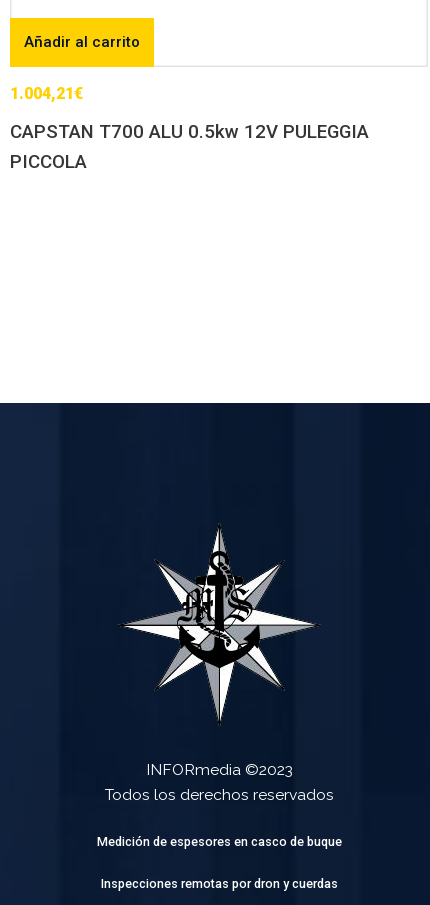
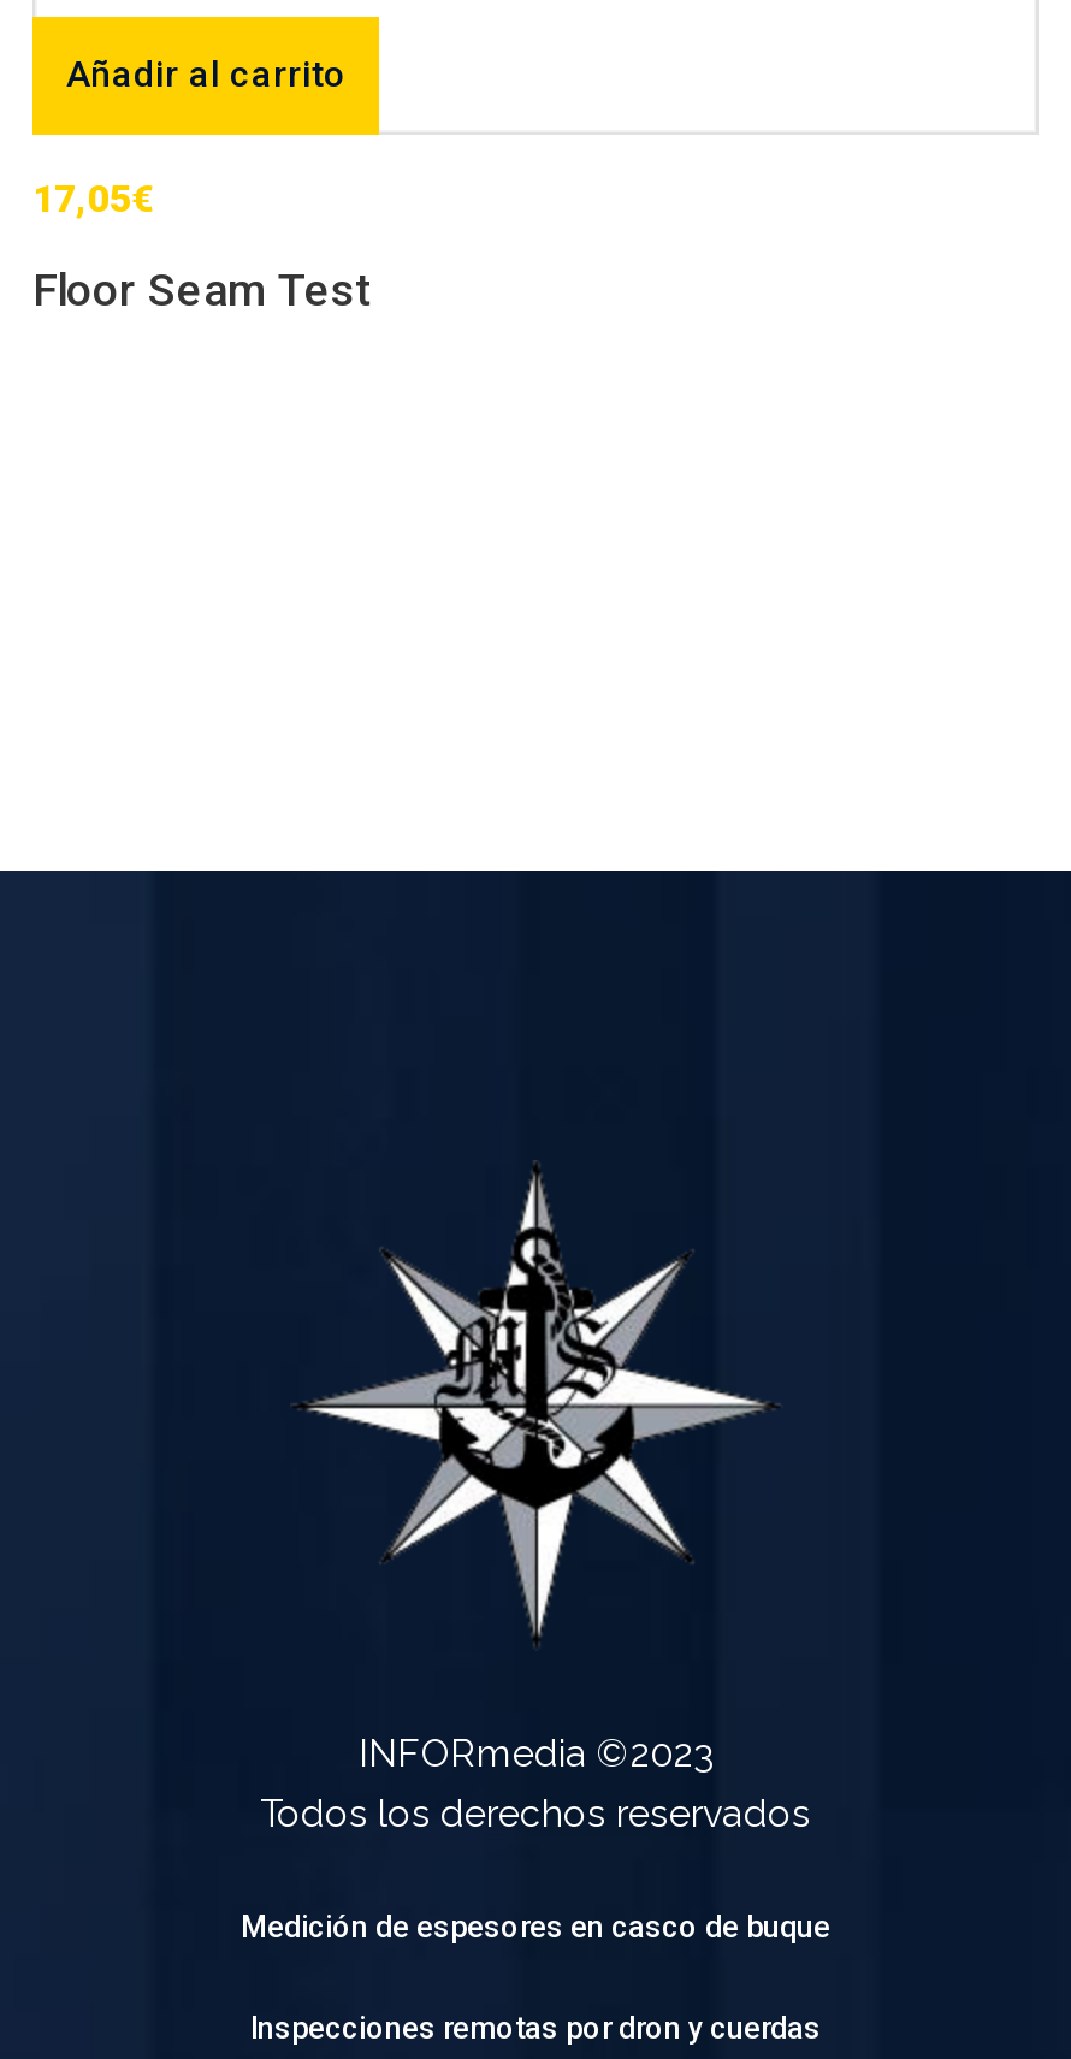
- 1.004,21€
+ 17,05€

- CAPSTAN T700 ALU 0.5kw 12V PULEGGIA
- PICCOLA
+ Floor Seam Test
